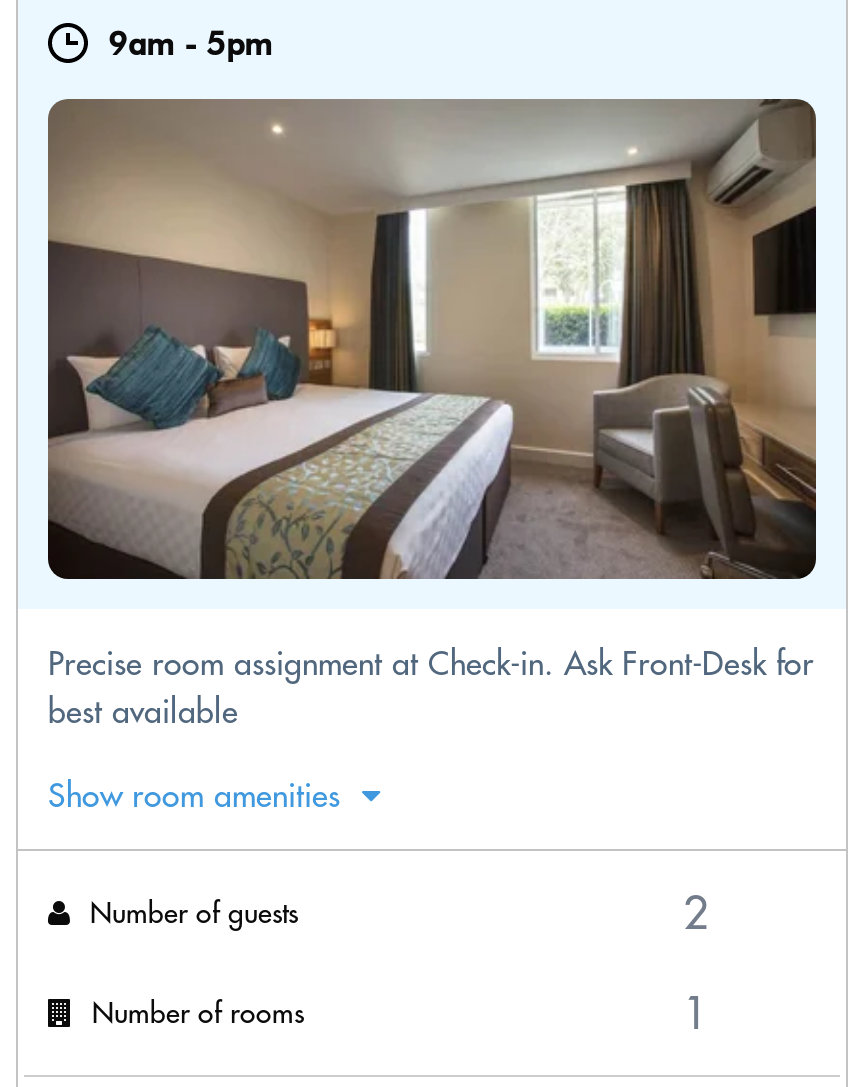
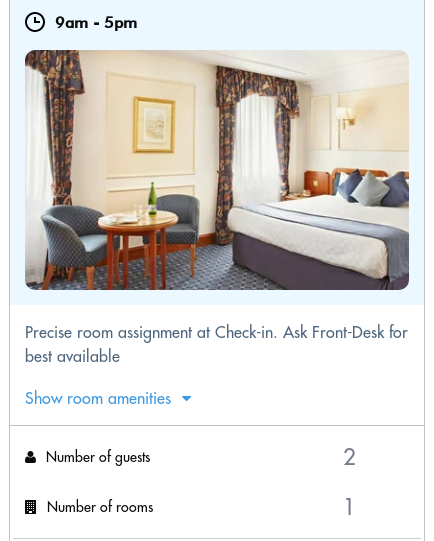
- [image]
+ [image]
